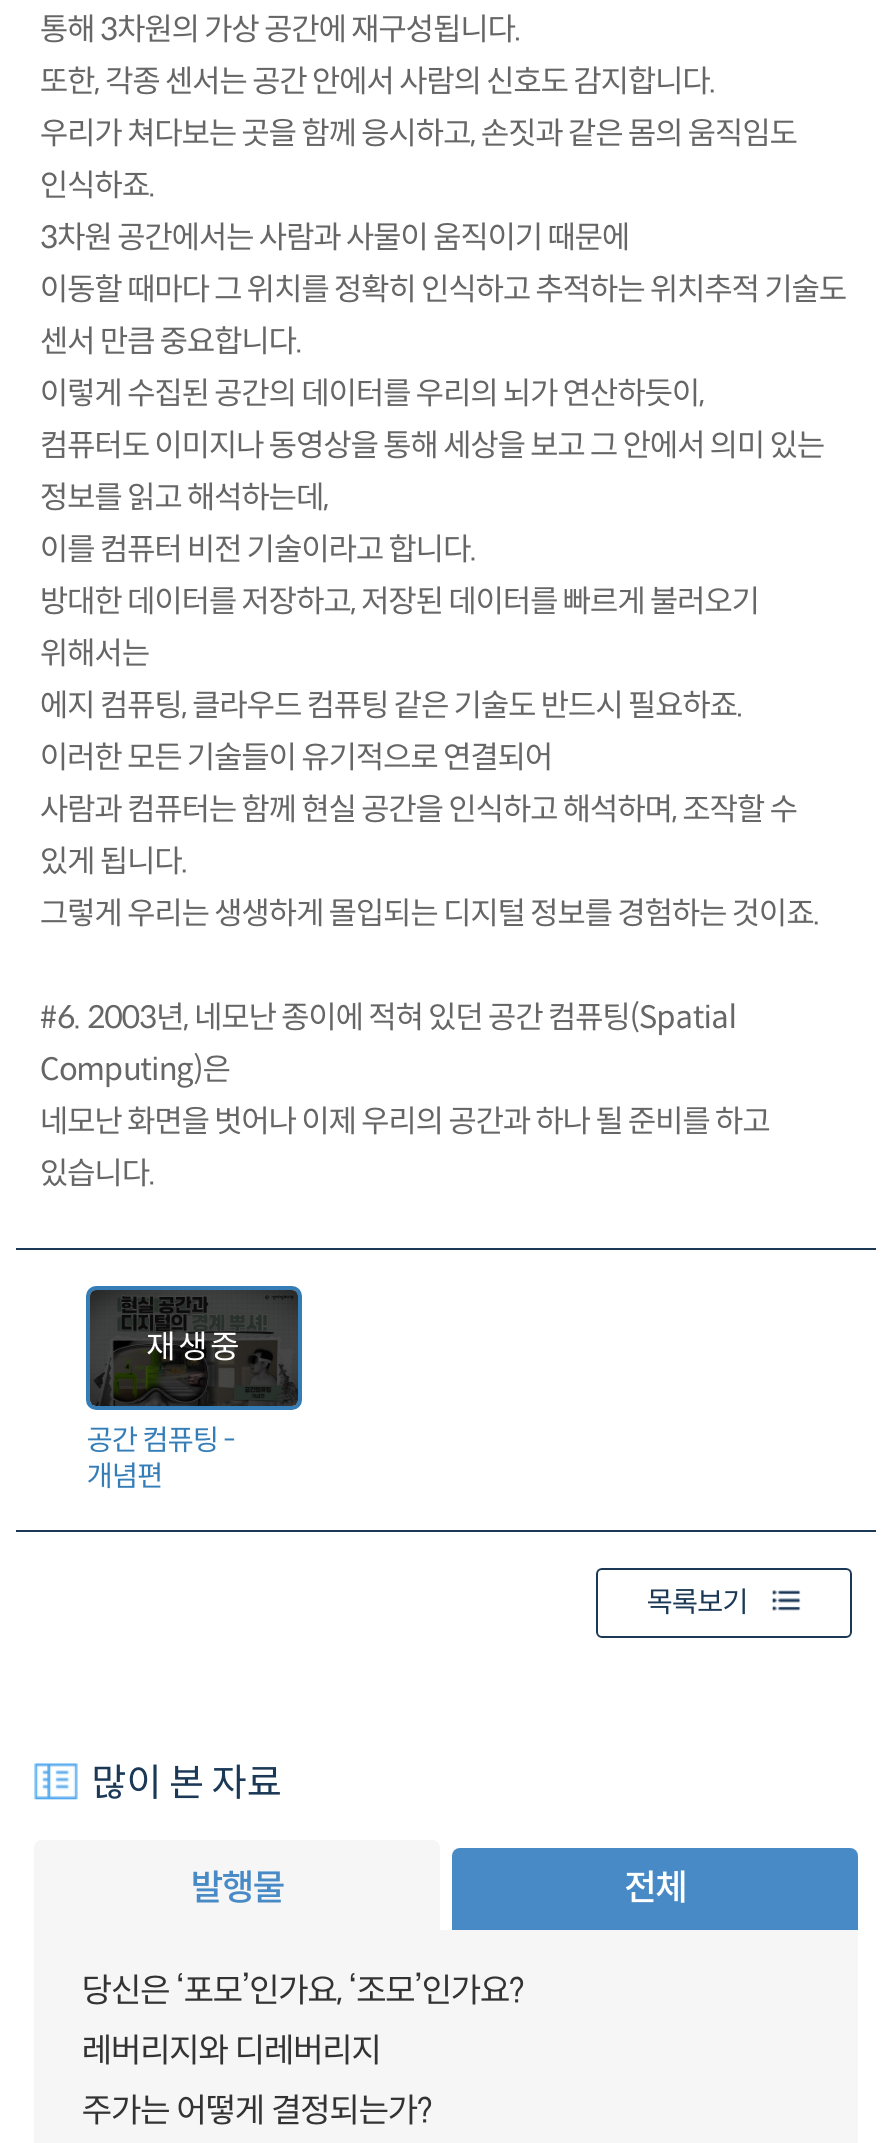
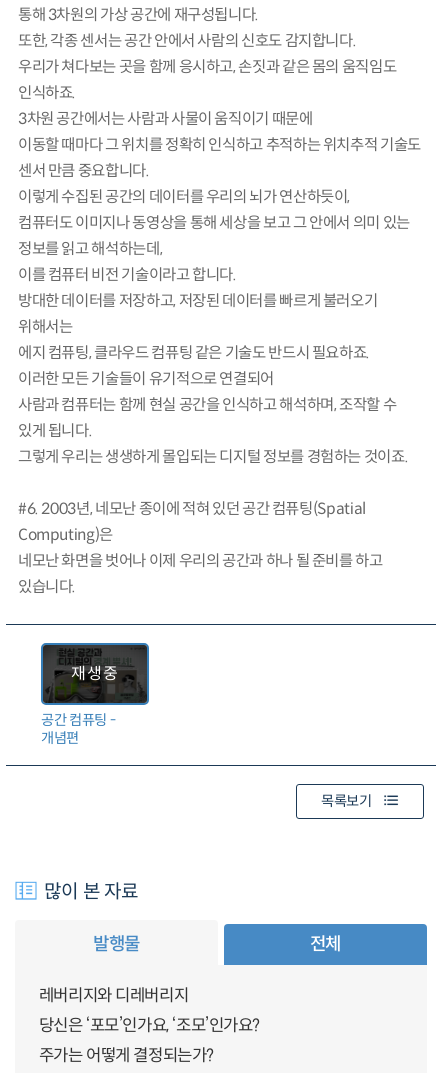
moved down: 당신은 ‘포모’인가요, ‘조모’인가요?

moved up: 레버리지와 디레버리지
